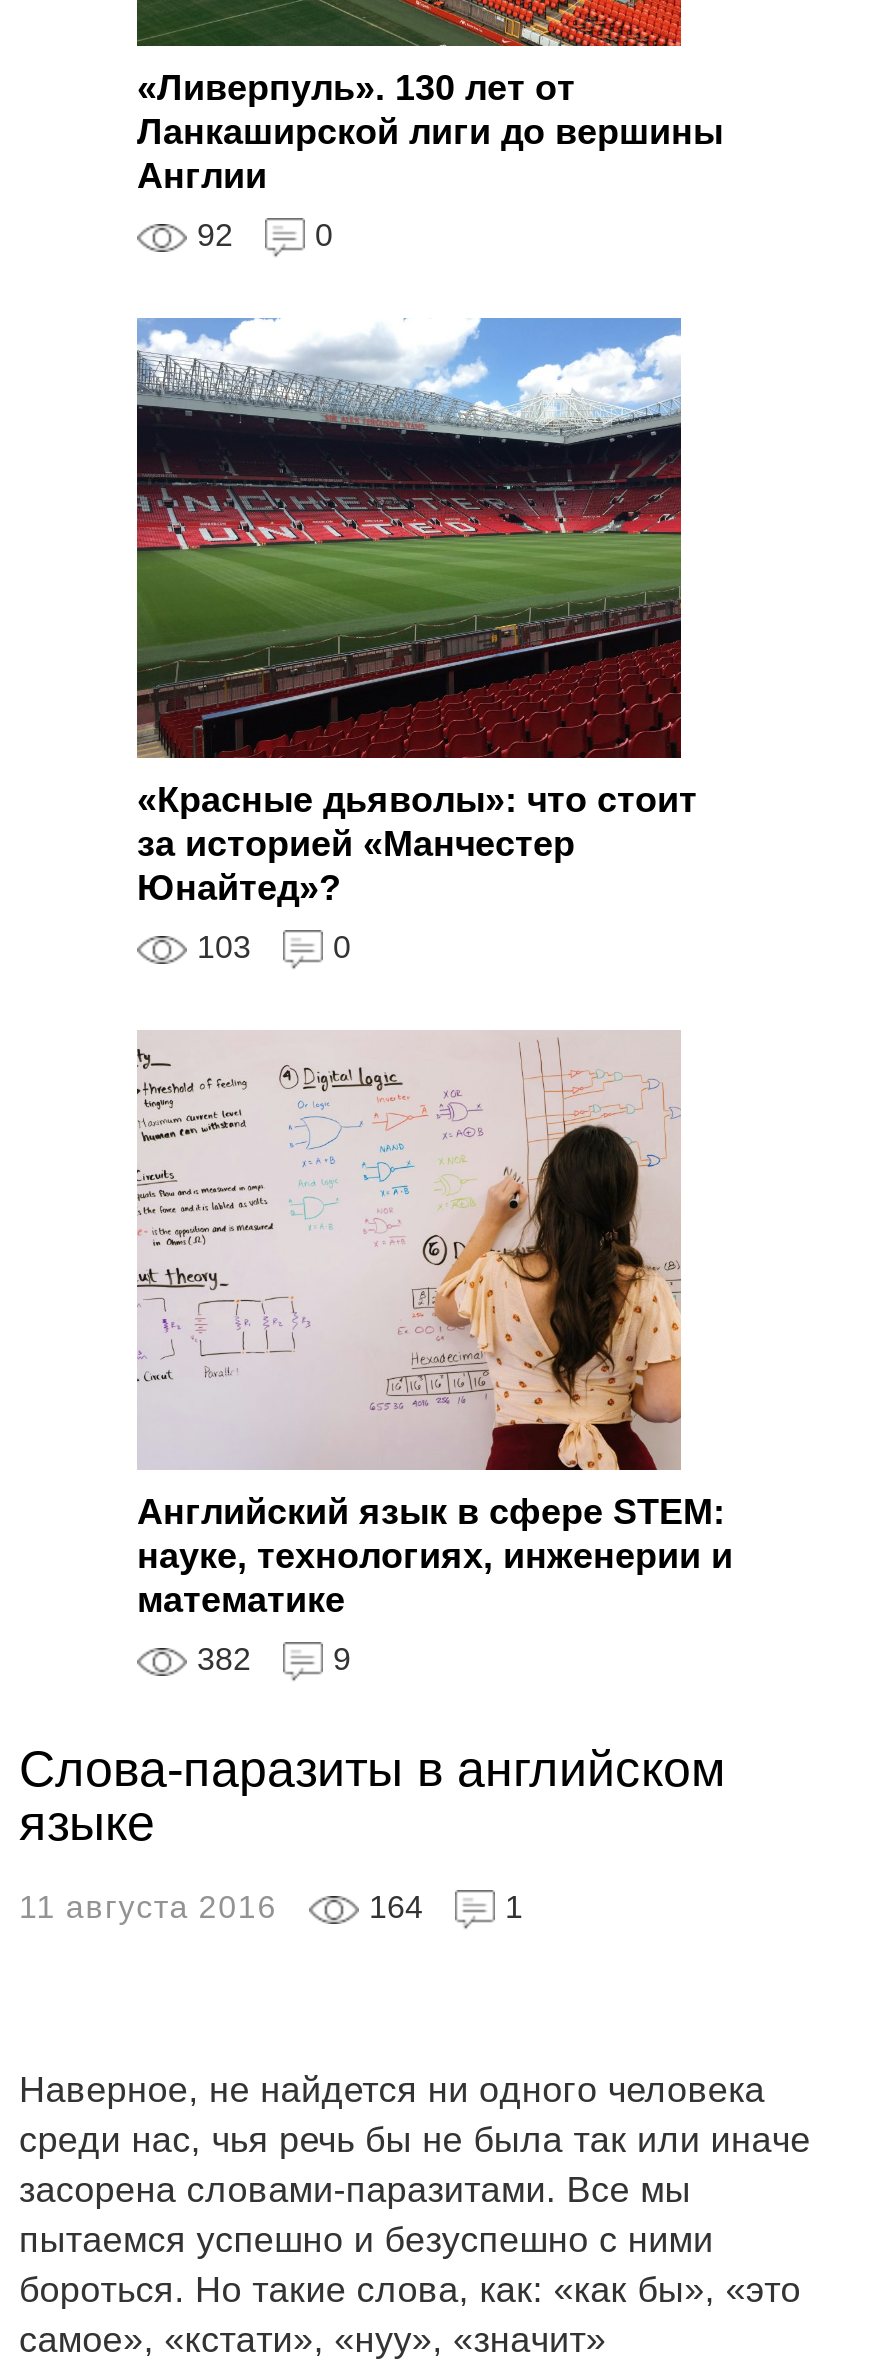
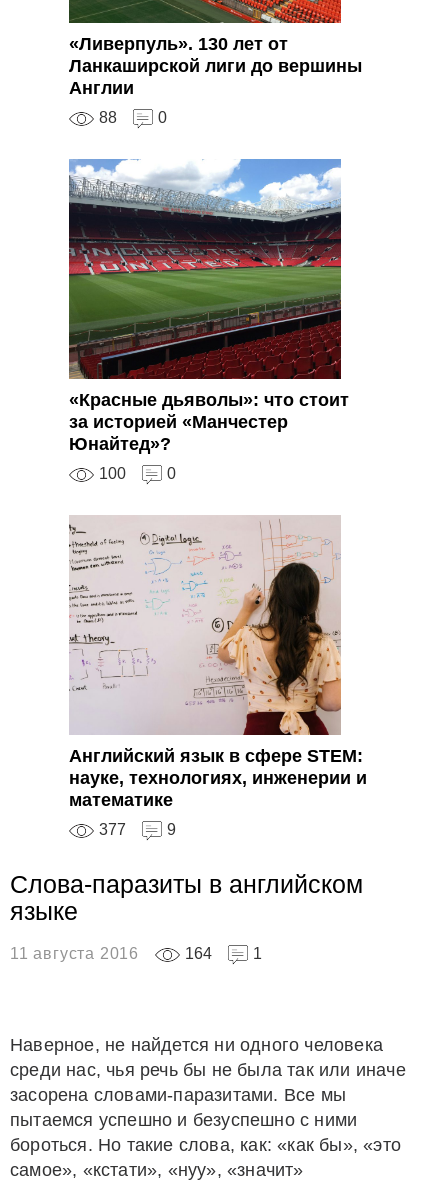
- 92
+ 88

- 103
+ 100

- 382
+ 377
